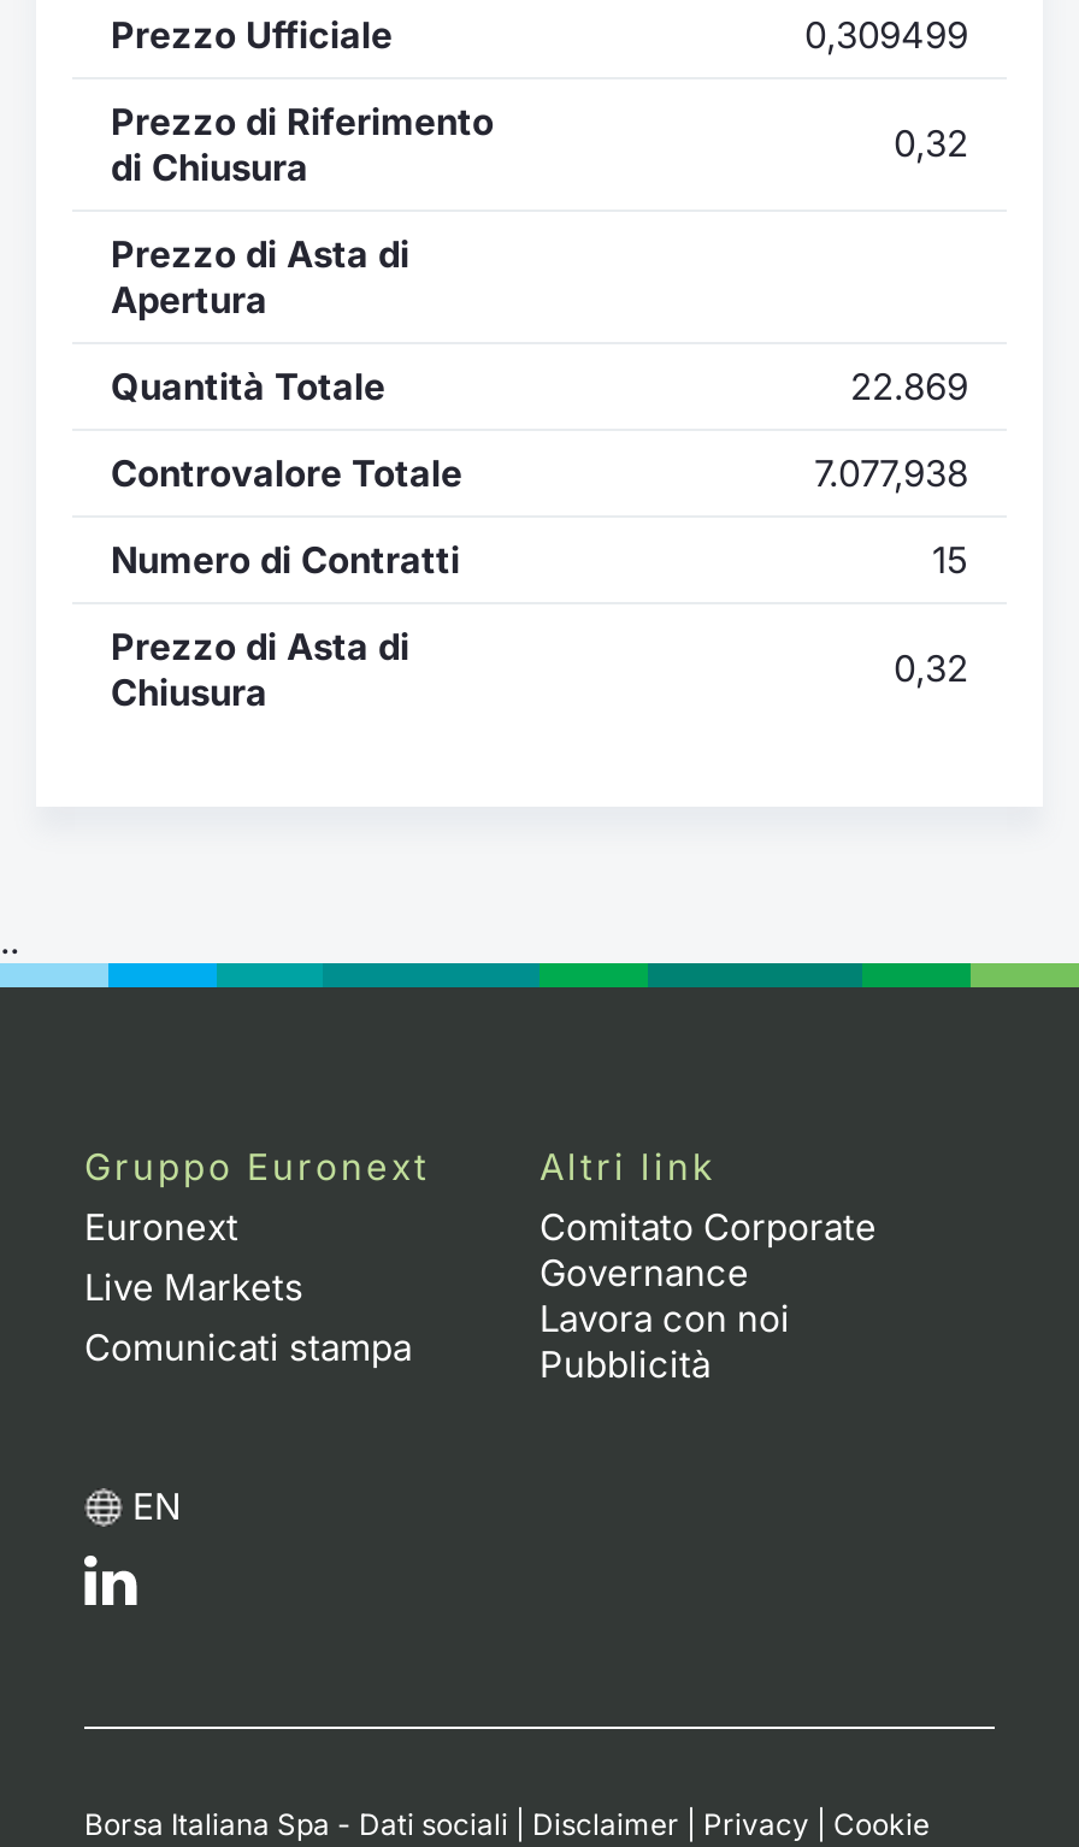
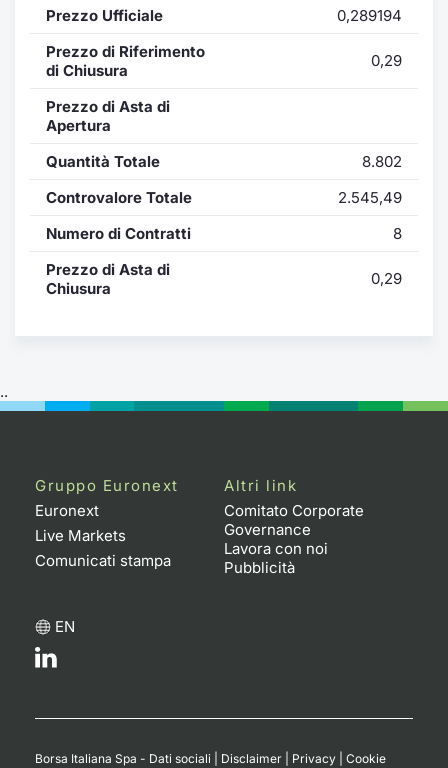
- 0,309499
+ 0,289194

- 0,32
+ 0,29

- 22.869
+ 8.802

- 7.077,938
+ 2.545,49

- 15
+ 8

- 0,32
+ 0,29
